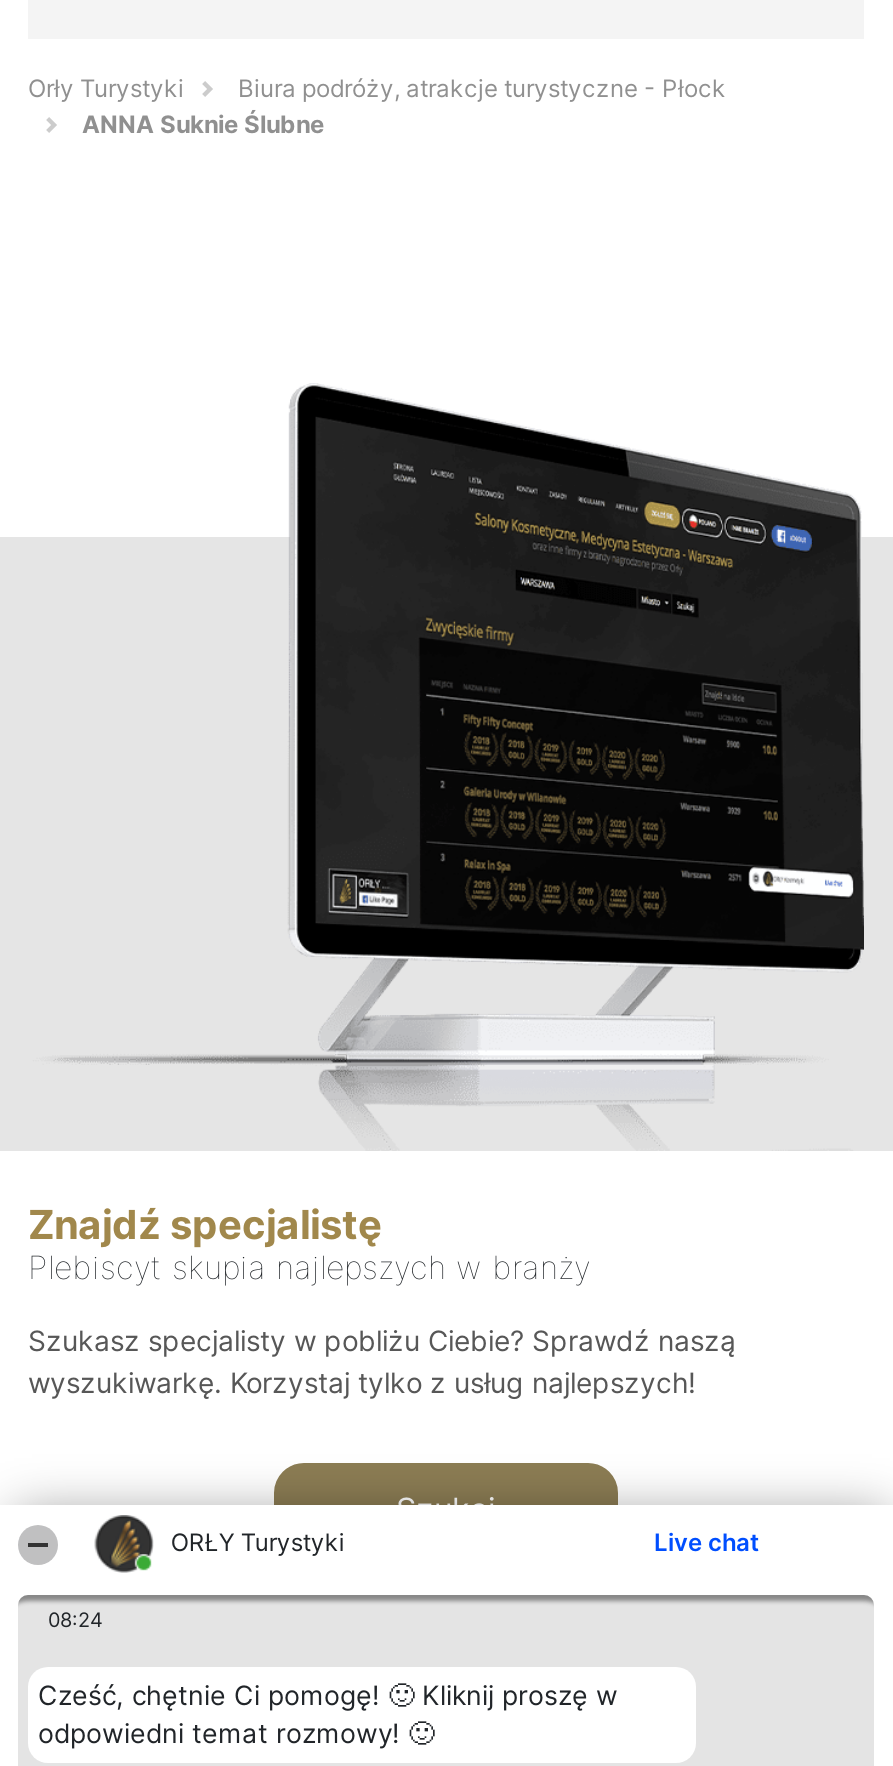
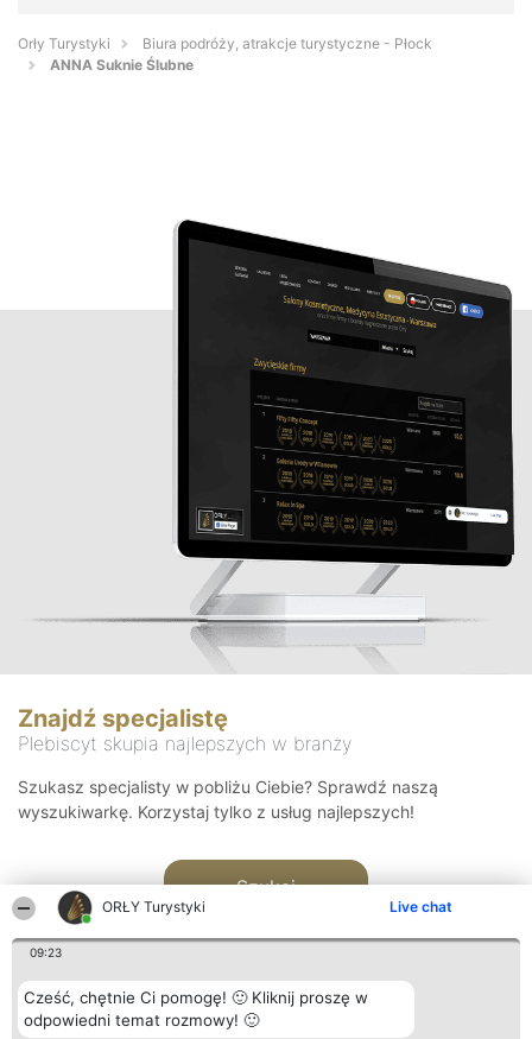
- 08:24
+ 09:23
